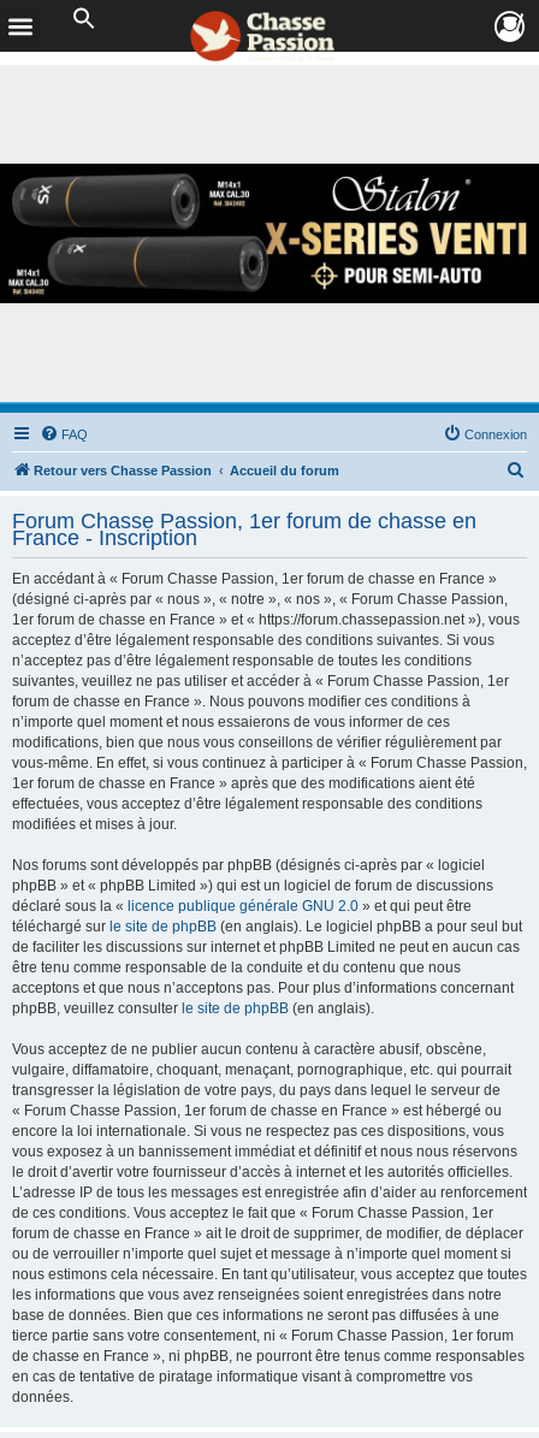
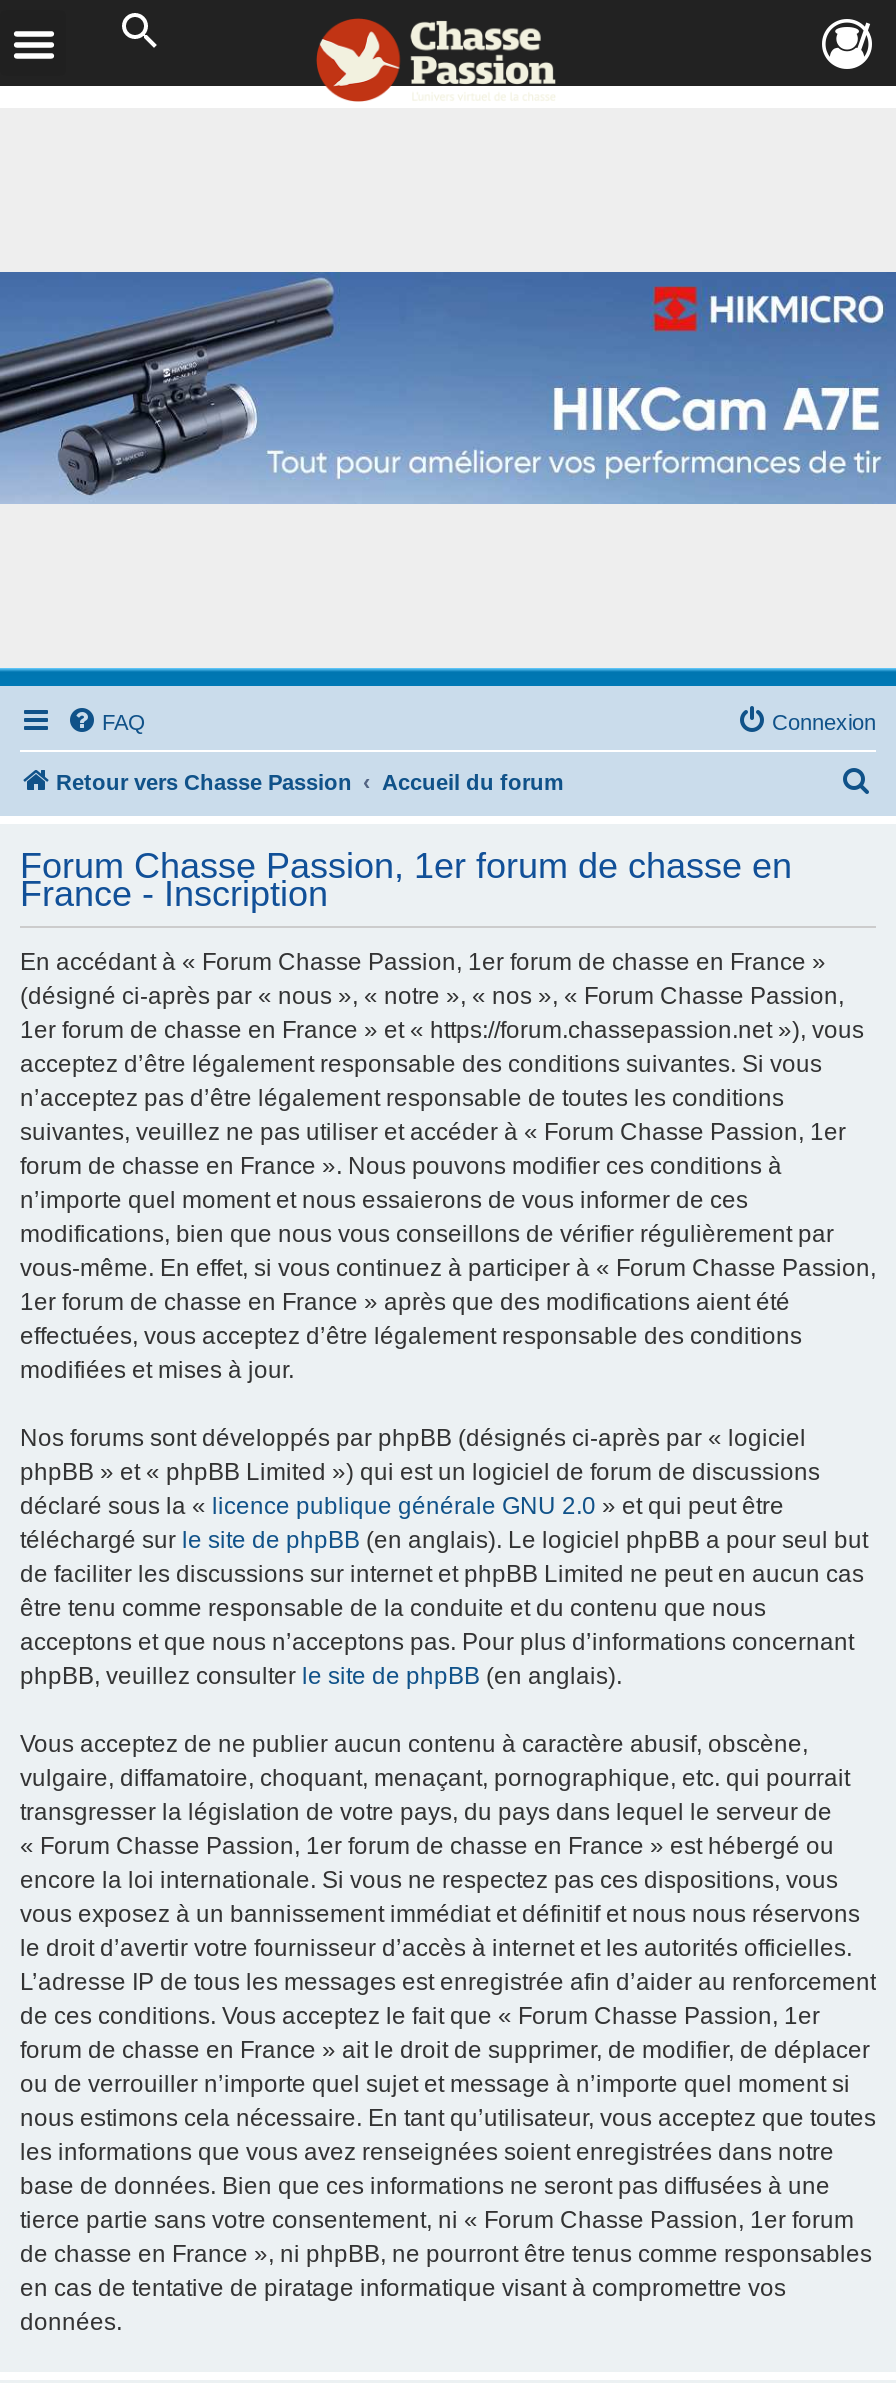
- [image]
+ [image]
